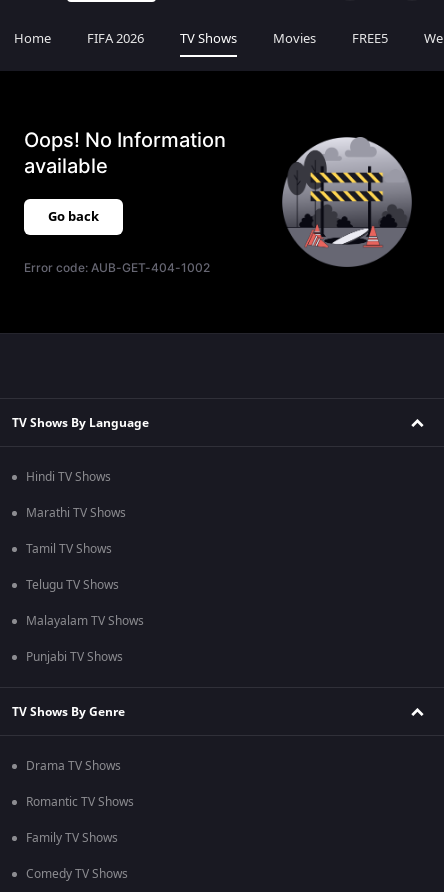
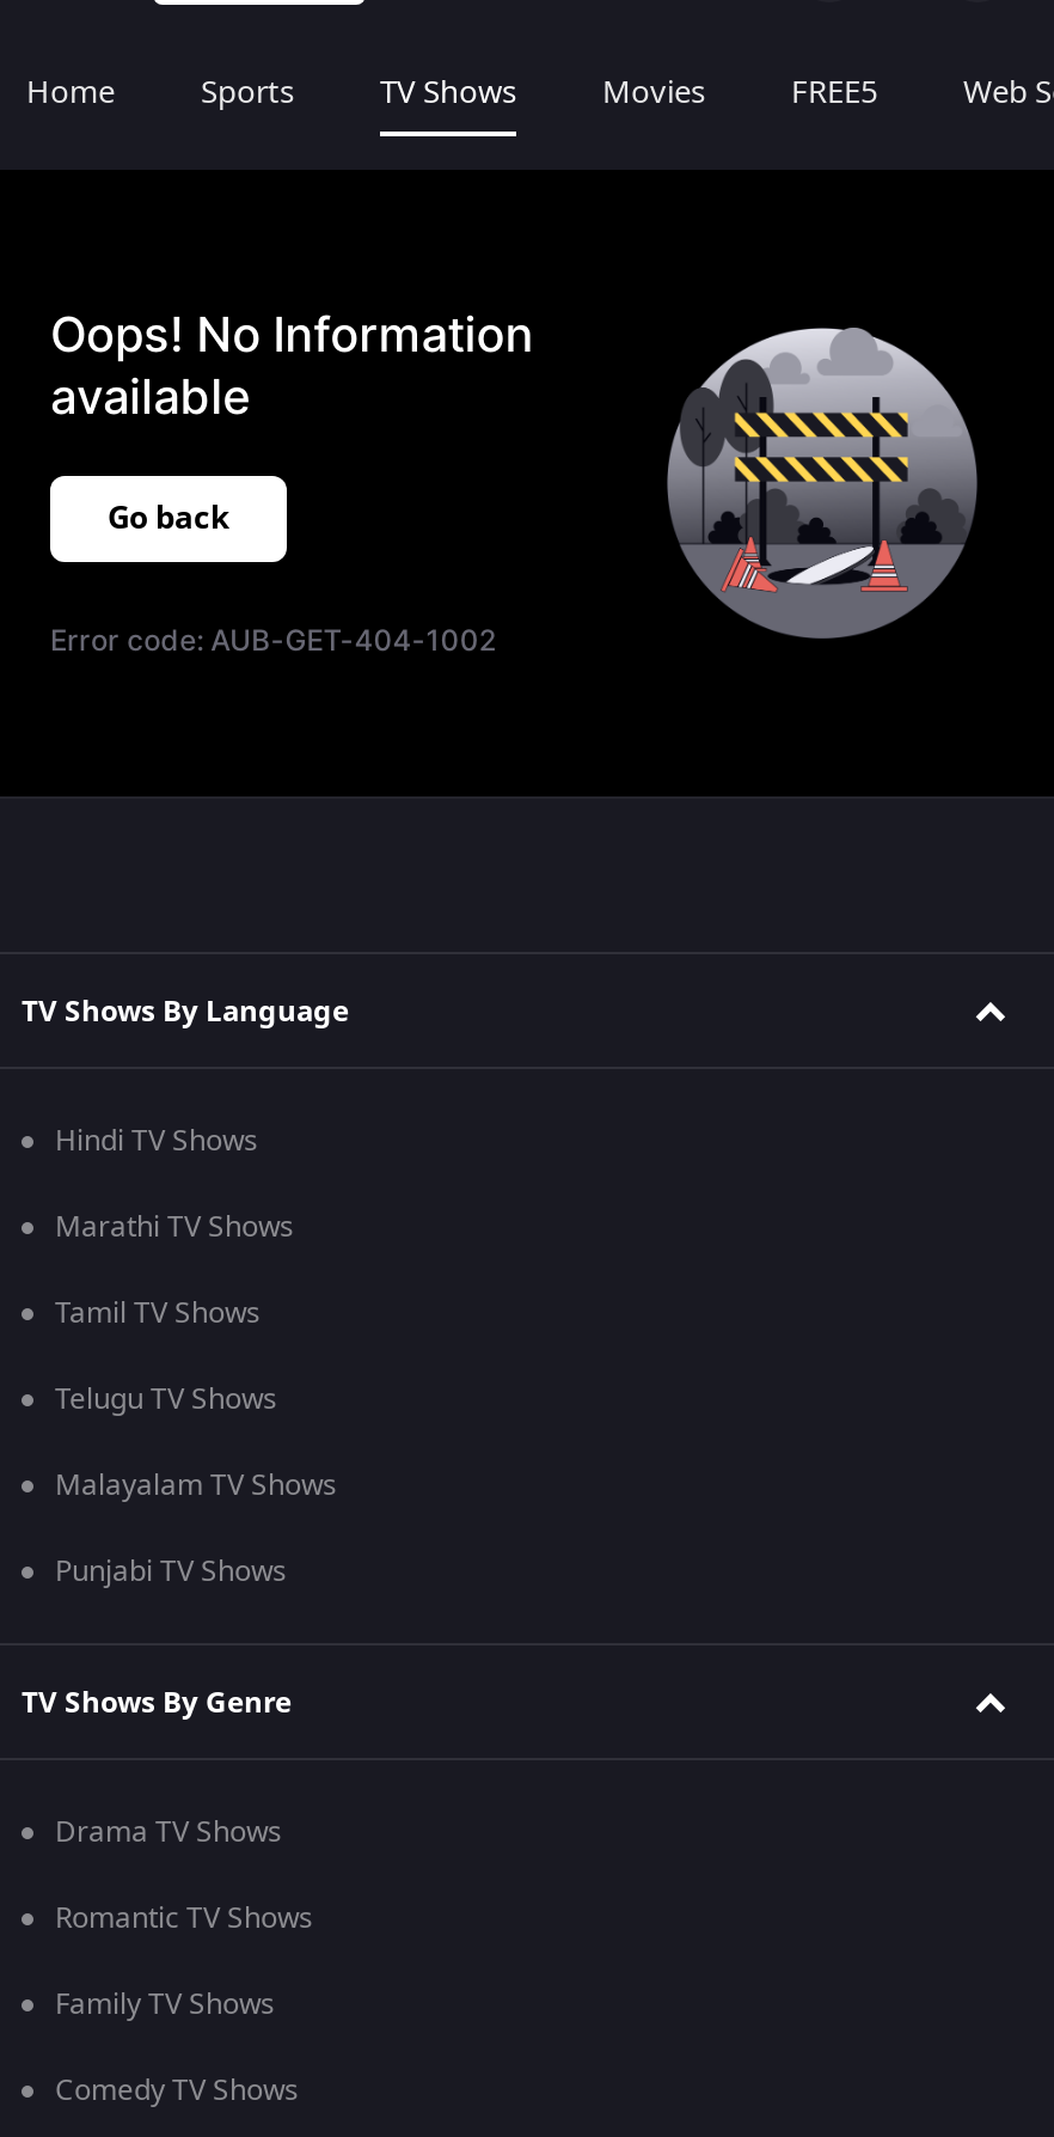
- FIFA 2026
+ Sports
